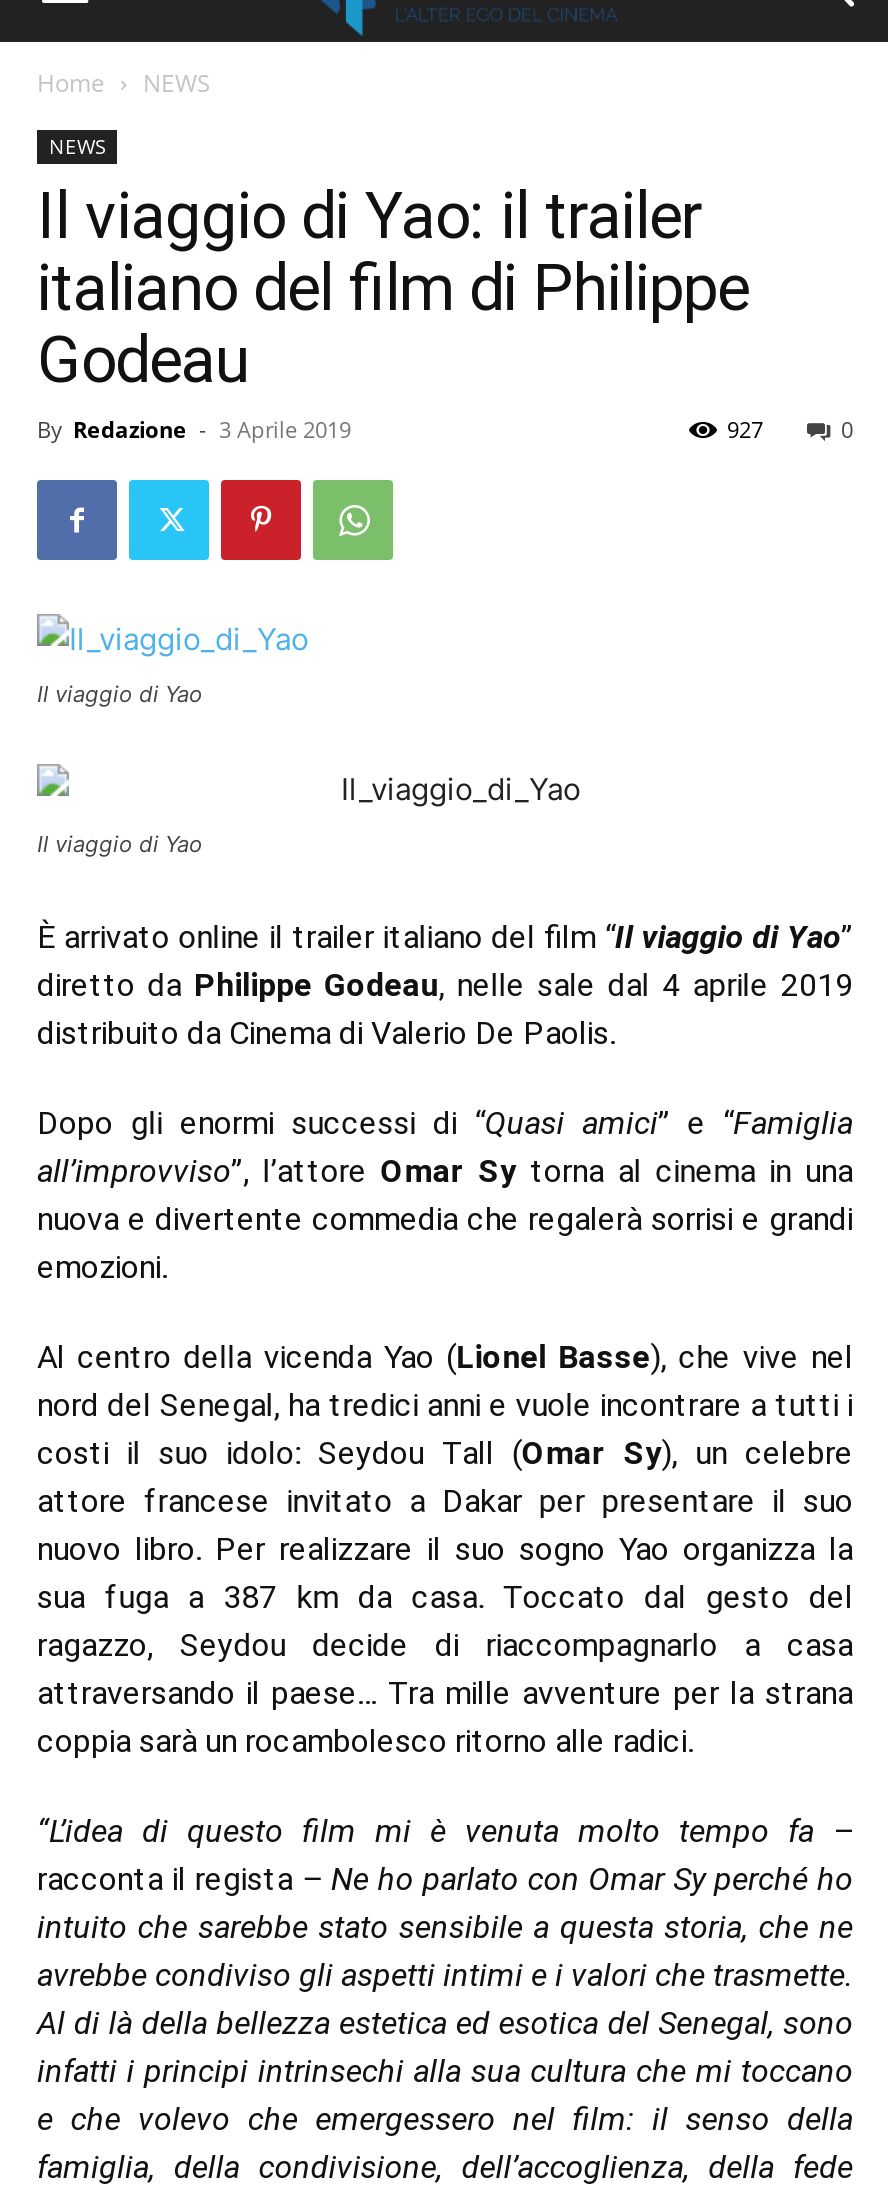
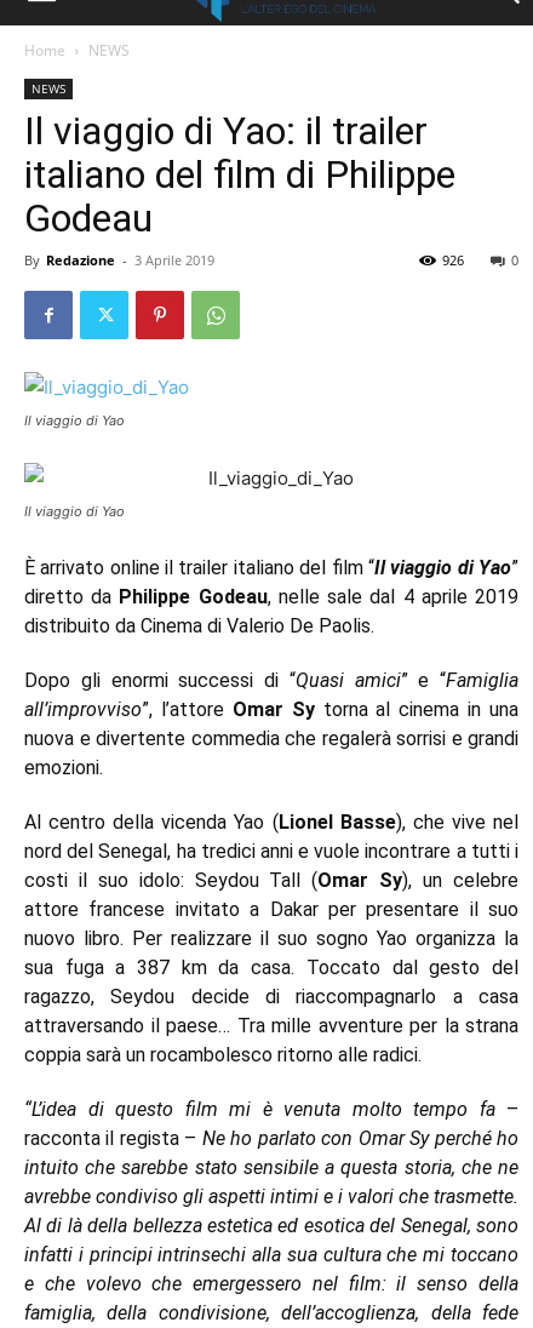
- 927
+ 926
